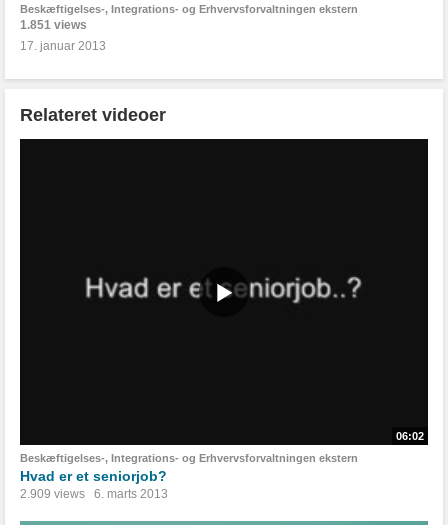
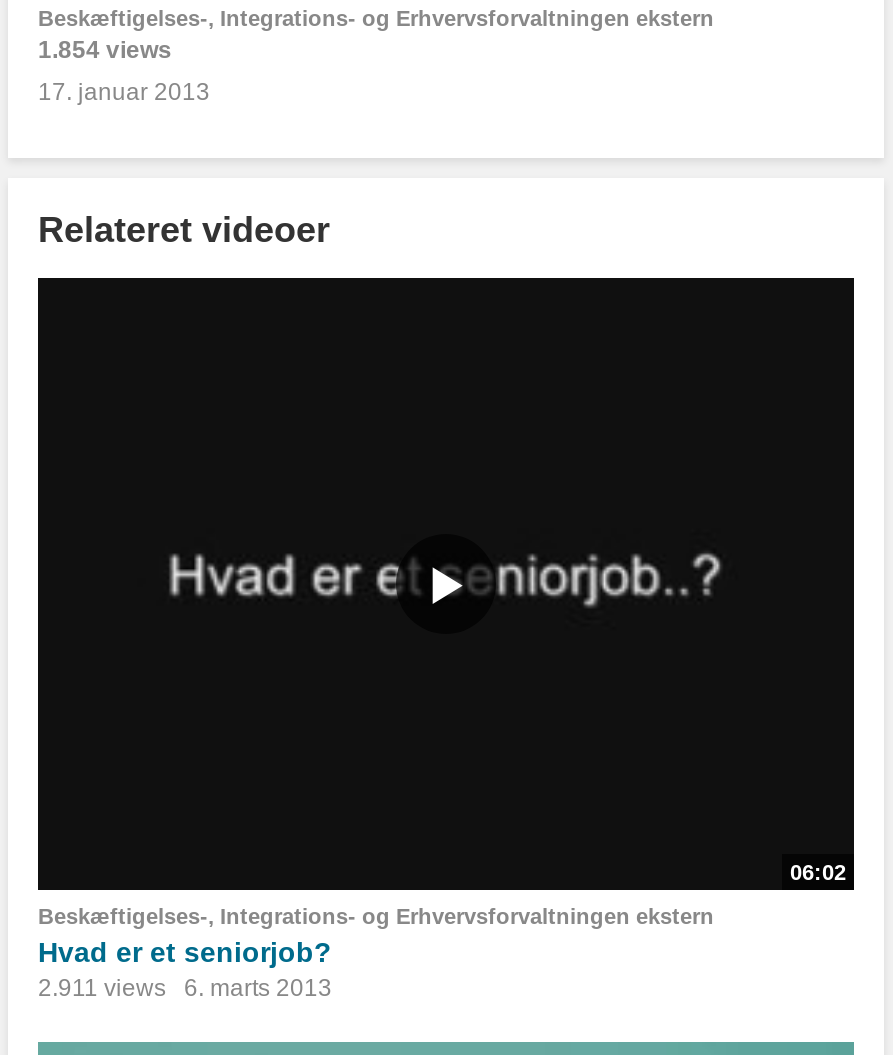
- 1.851 views
+ 1.854 views

- 2.909 views 6. marts 2013
+ 2.911 views 6. marts 2013
